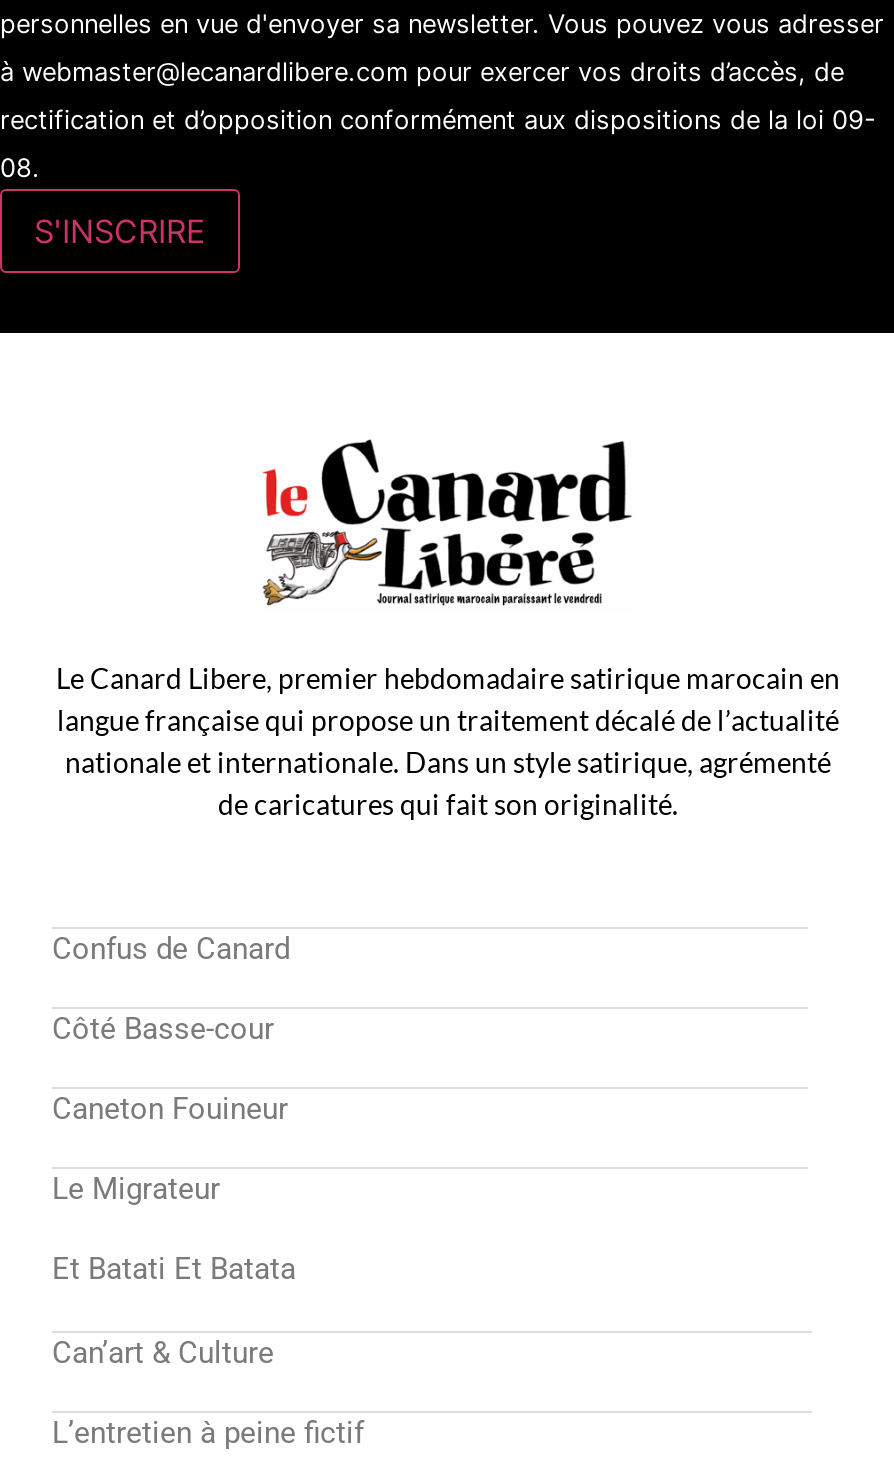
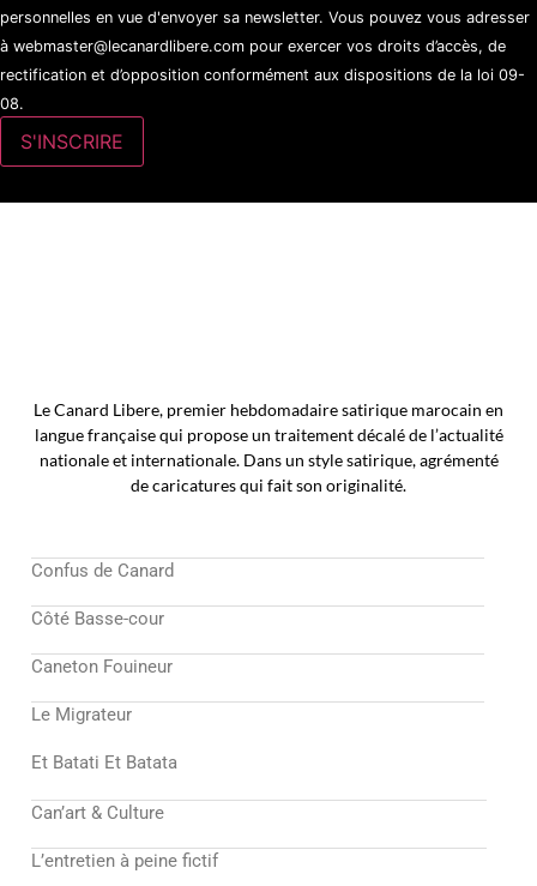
- [image]
